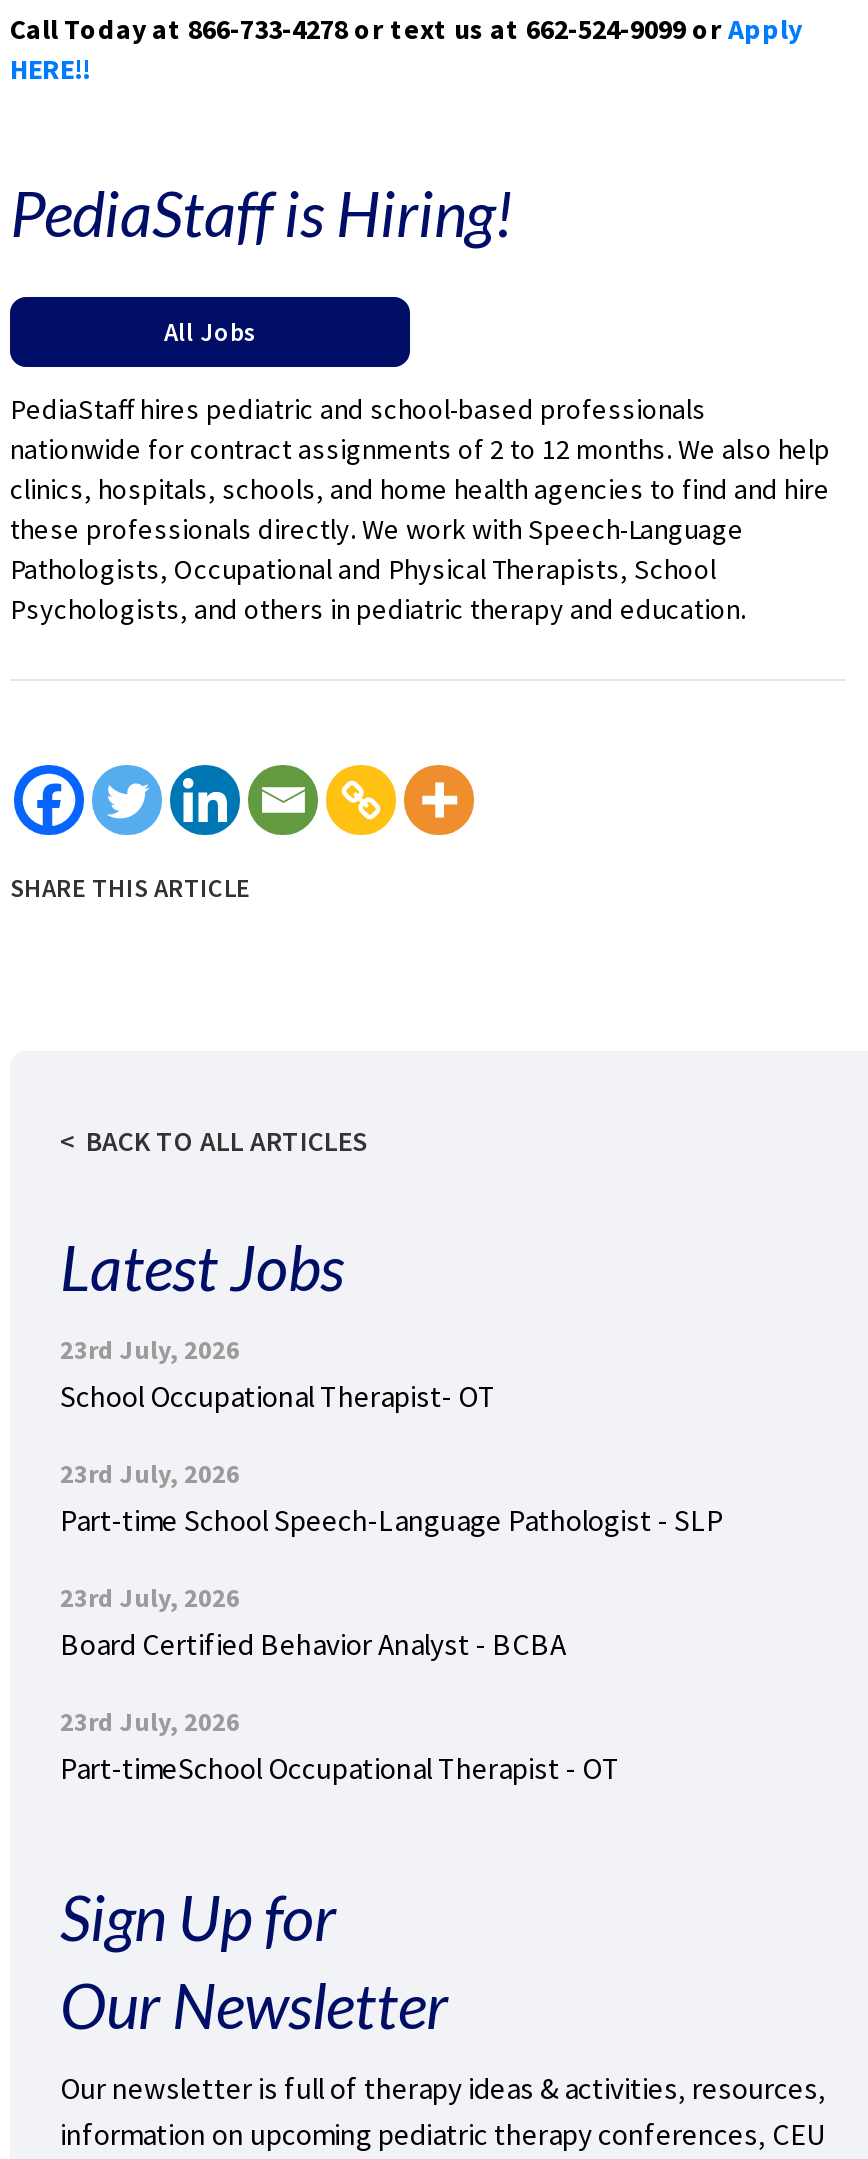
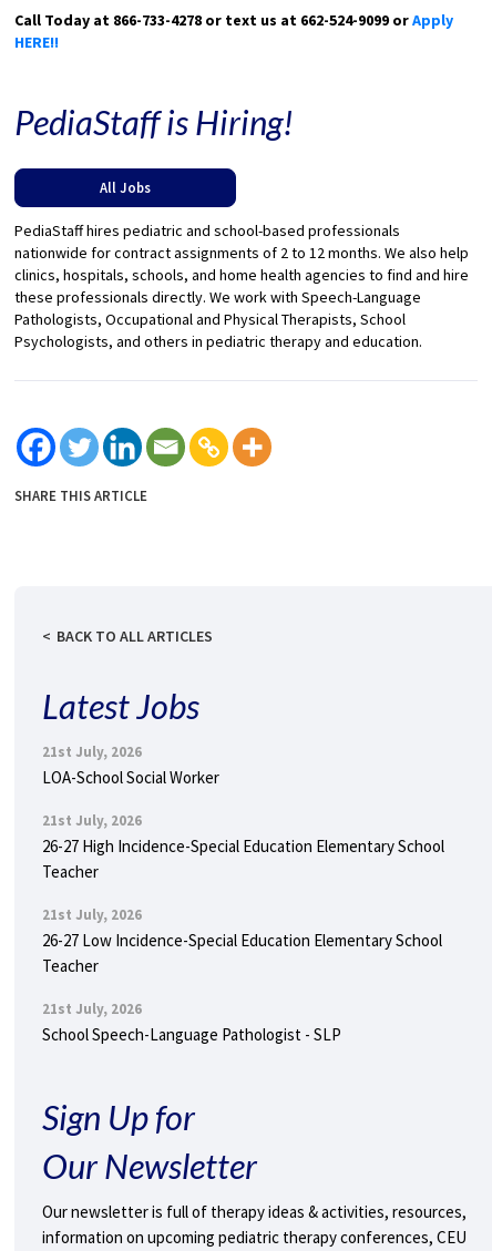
- 23rd July, 2026
- School Occupational Therapist- OT
+ 21st July, 2026
+ LOA-School Social Worker

- 23rd July, 2026
- Part-time School Speech-Language Pathologist - SLP
+ 21st July, 2026
+ 26-27 High Incidence-Special Education Elementary School
+ Teacher

- 23rd July, 2026
- Board Certified Behavior Analyst - BCBA
+ 21st July, 2026
+ 26-27 Low Incidence-Special Education Elementary School
+ Teacher

- 23rd July, 2026
- Part-timeSchool Occupational Therapist - OT
+ 21st July, 2026
+ School Speech-Language Pathologist - SLP
